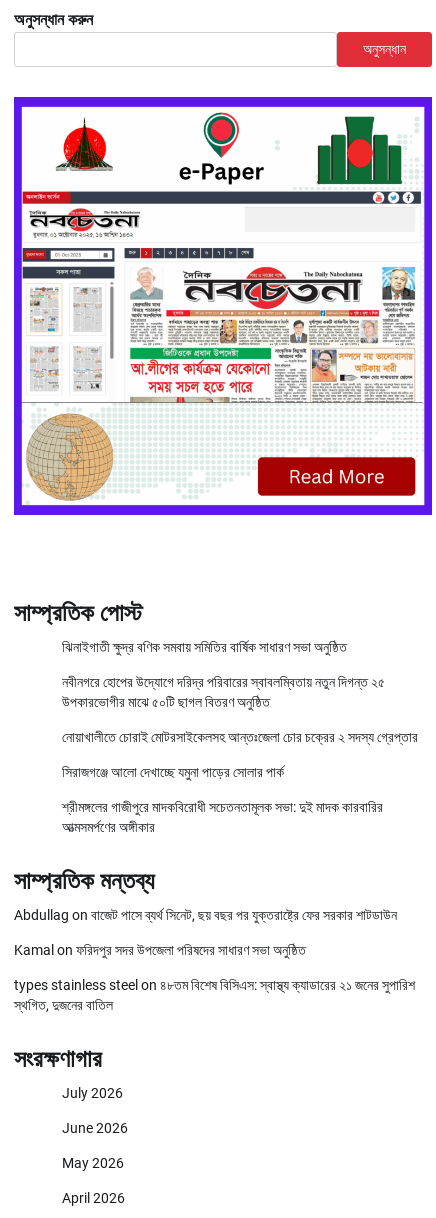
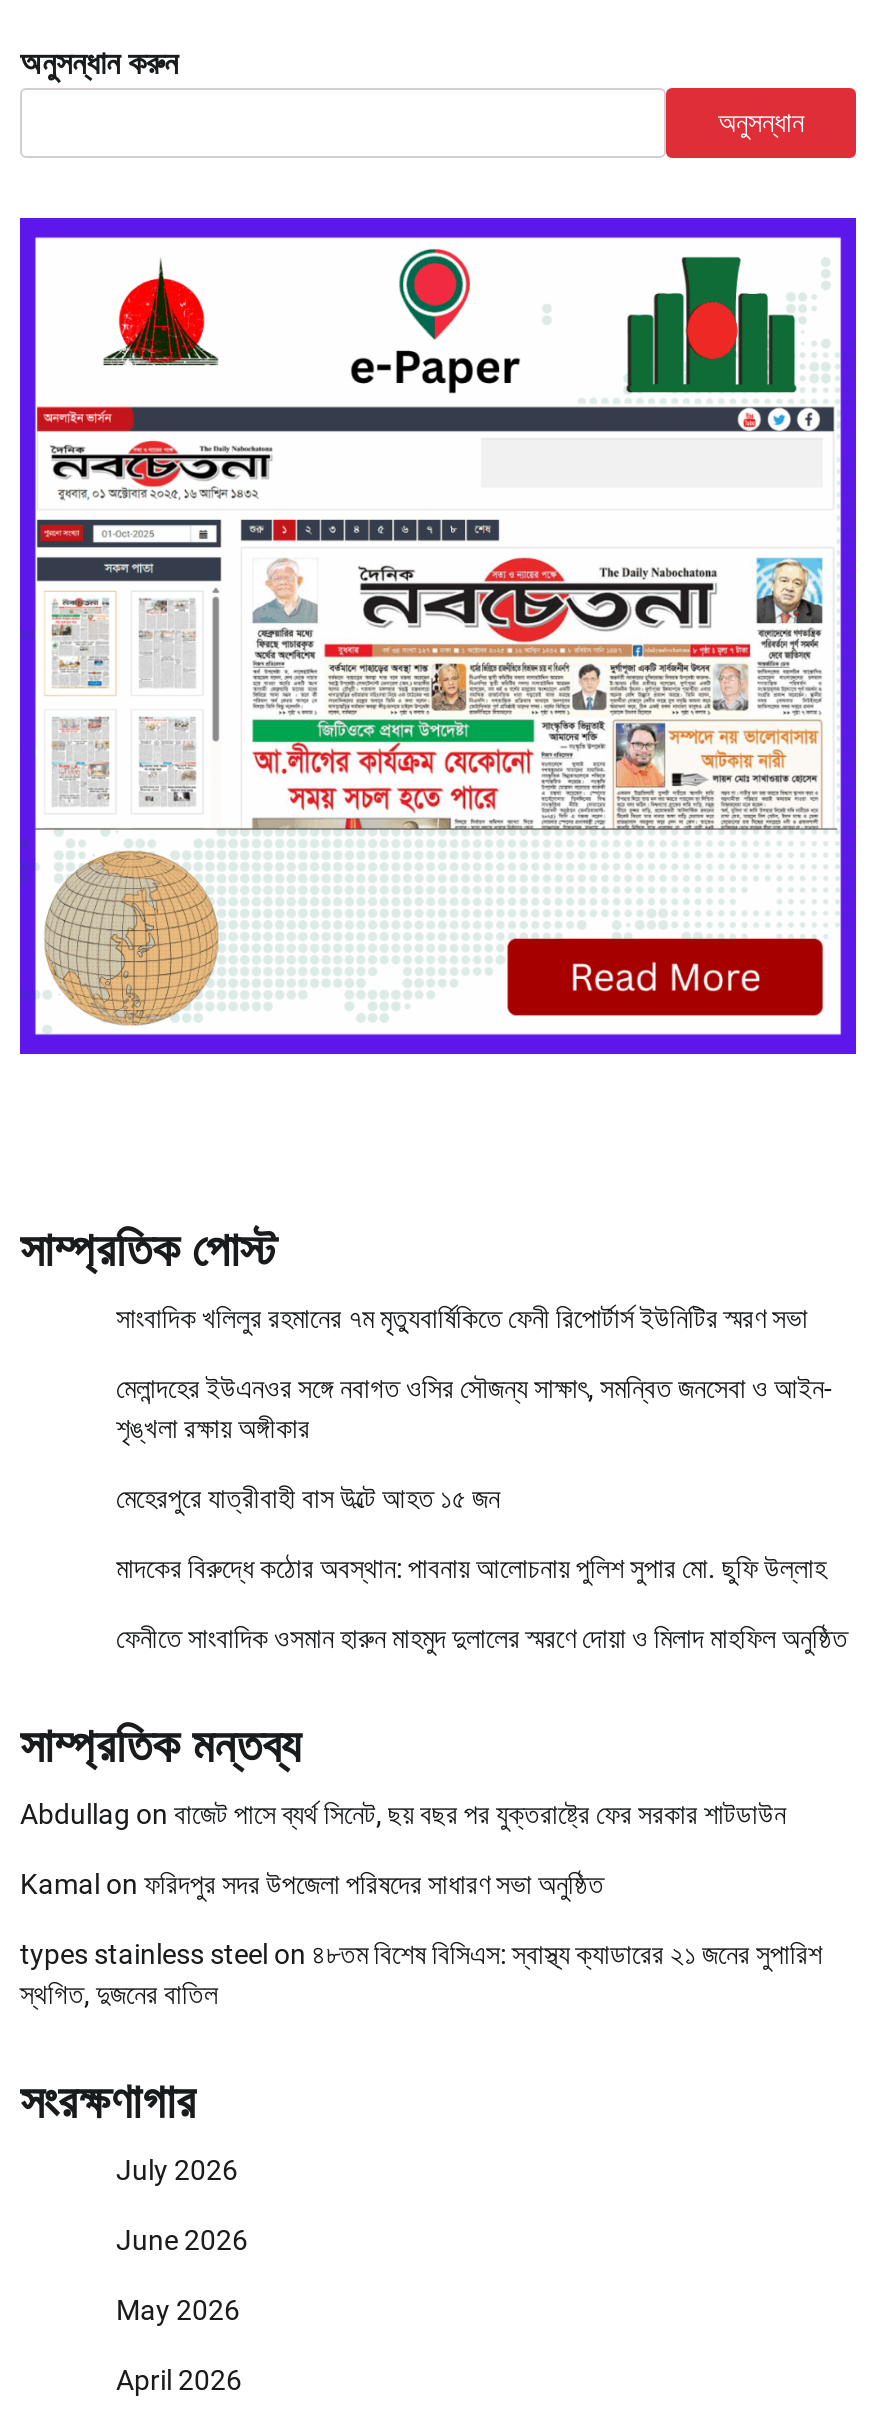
- ঝিনাইগাতী ক্ষুদ্র বণিক সমবায় সমিতির বার্ষিক সাধারণ সভা অনুষ্ঠিত
+ সাংবাদিক খলিলুর রহমানের ৭ম মৃত্যুবার্ষিকিতে ফেনী রিপোর্টার্স ইউনিটির স্মরণ সভা

- নবীনগরে হোপের উদ্যোগে দরিদ্র পরিবারের স্বাবলম্বিতায় নতুন দিগন্ত ২৫
- উপকারভোগীর মাঝে ৫০টি ছাগল বিতরণ অনুষ্ঠিত
+ মেলান্দহের ইউএনওর সঙ্গে নবাগত ওসির সৌজন্য সাক্ষাৎ, সমন্বিত জনসেবা ও আইন-
+ শৃঙ্খলা রক্ষায় অঙ্গীকার

- নোয়াখালীতে চোরাই মোটরসাইকেলসহ আন্তঃজেলা চোর চক্রের ২ সদস্য গ্রেপ্তার
+ মেহেরপুরে যাত্রীবাহী বাস উল্টে আহত ১৫ জন

- সিরাজগঞ্জে আলো দেখাচ্ছে যমুনা পাড়ের সোলার পার্ক
+ মাদকের বিরুদ্ধে কঠোর অবস্থান: পাবনায় আলোচনায় পুলিশ সুপার মো. ছুফি উল্লাহ

- শ্রীমঙ্গলের গাজীপুরে মাদকবিরোধী সচেতনতামূলক সভা: দুই মাদক কারবারির
- আত্মসমর্পণের অঙ্গীকার
+ ফেনীতে সাংবাদিক ওসমান হারুন মাহমুদ দুলালের স্মরণে দোয়া ও মিলাদ মাহফিল অনুষ্ঠিত
